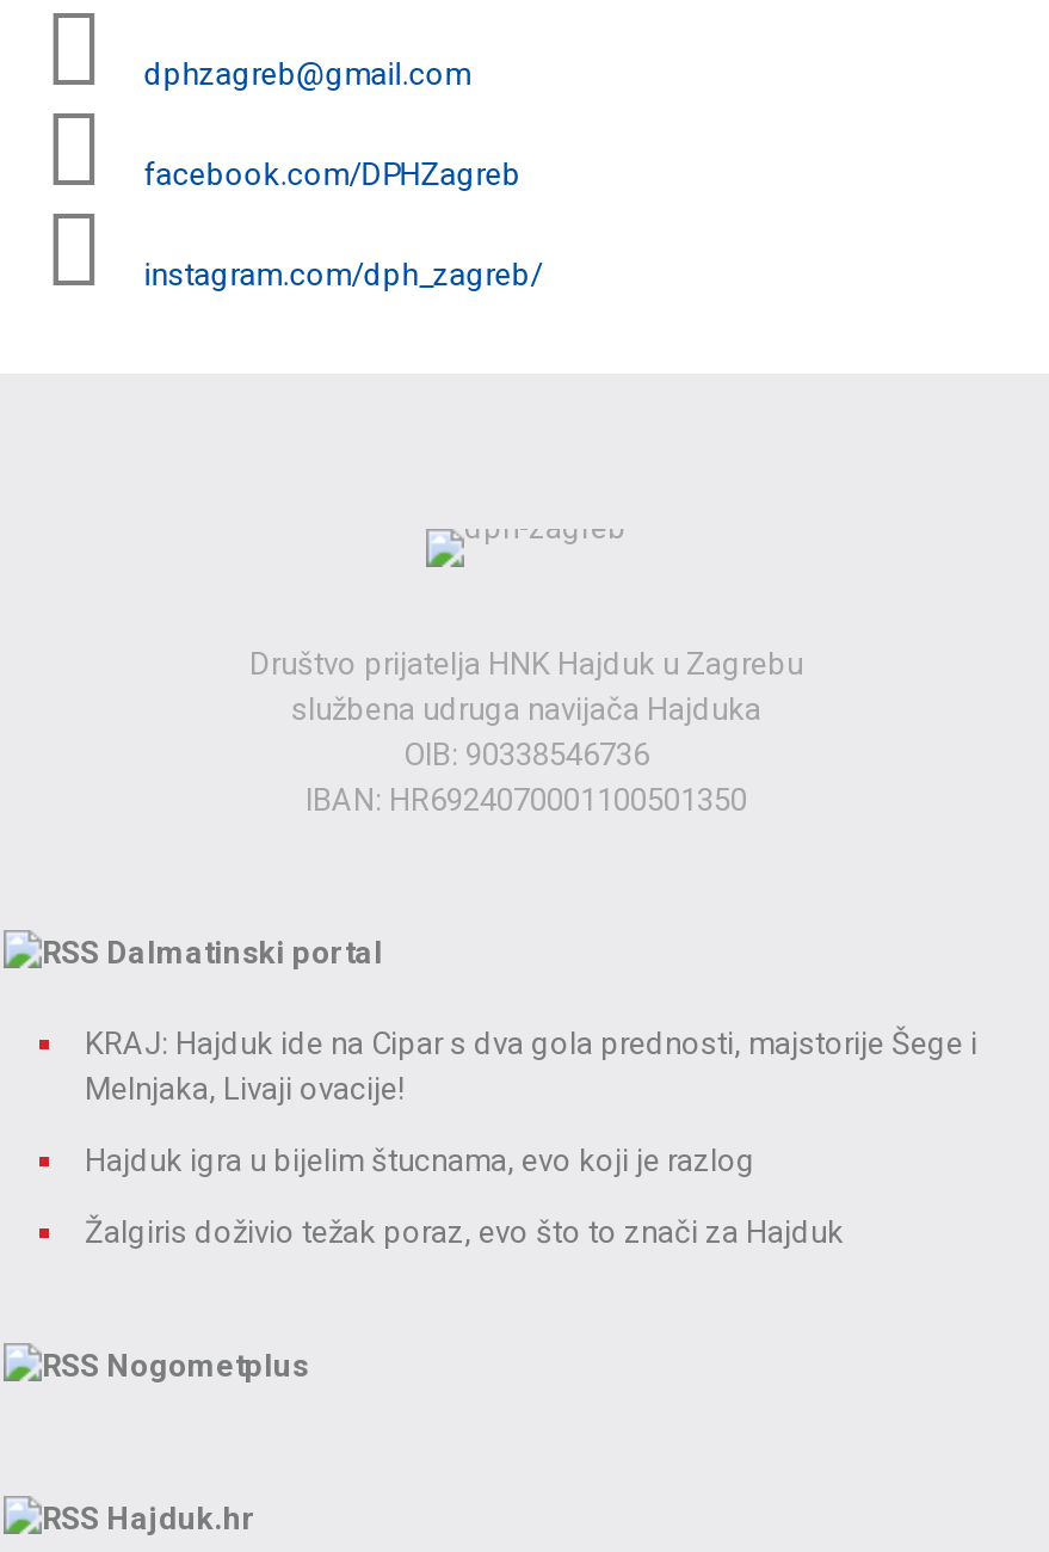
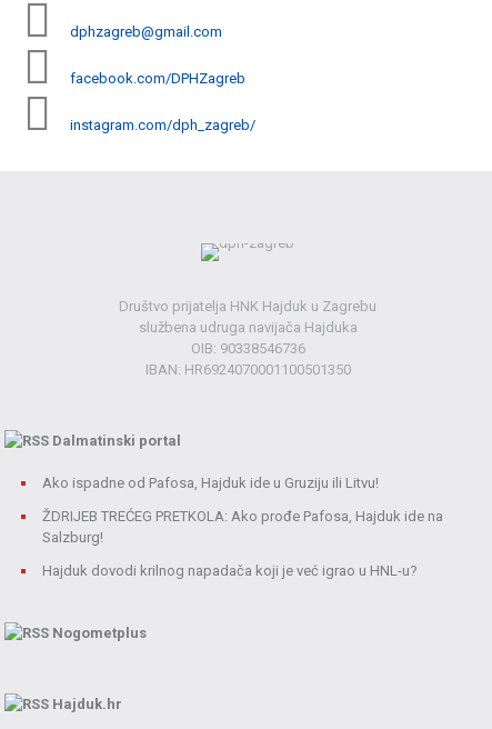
- KRAJ: Hajduk ide na Cipar s dva gola prednosti, majstorije Šege i
- Melnjaka, Livaji ovacije!
+ Ako ispadne od Pafosa, Hajduk ide u Gruziju ili Litvu!

- Hajduk igra u bijelim štucnama, evo koji je razlog
+ ŽDRIJEB TREĆEG PRETKOLA: Ako prođe Pafosa, Hajduk ide na
+ Salzburg!

- Žalgiris doživio težak poraz, evo što to znači za Hajduk
+ Hajduk dovodi krilnog napadača koji je već igrao u HNL-u?
